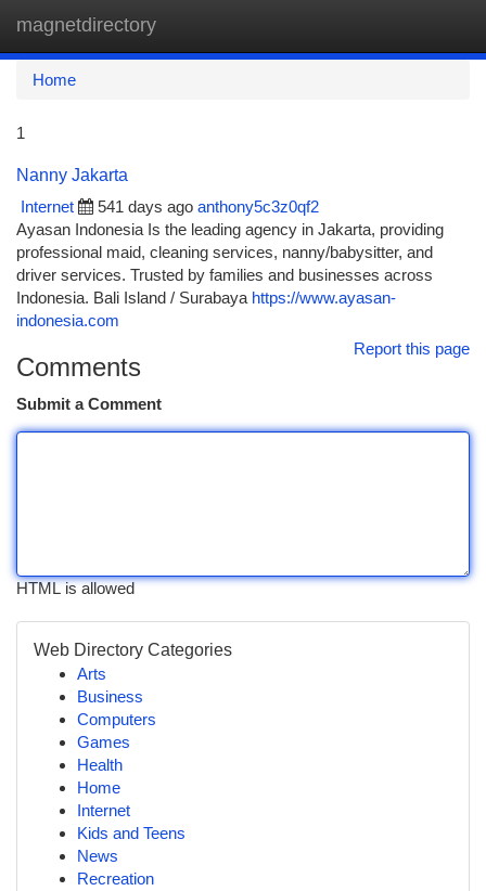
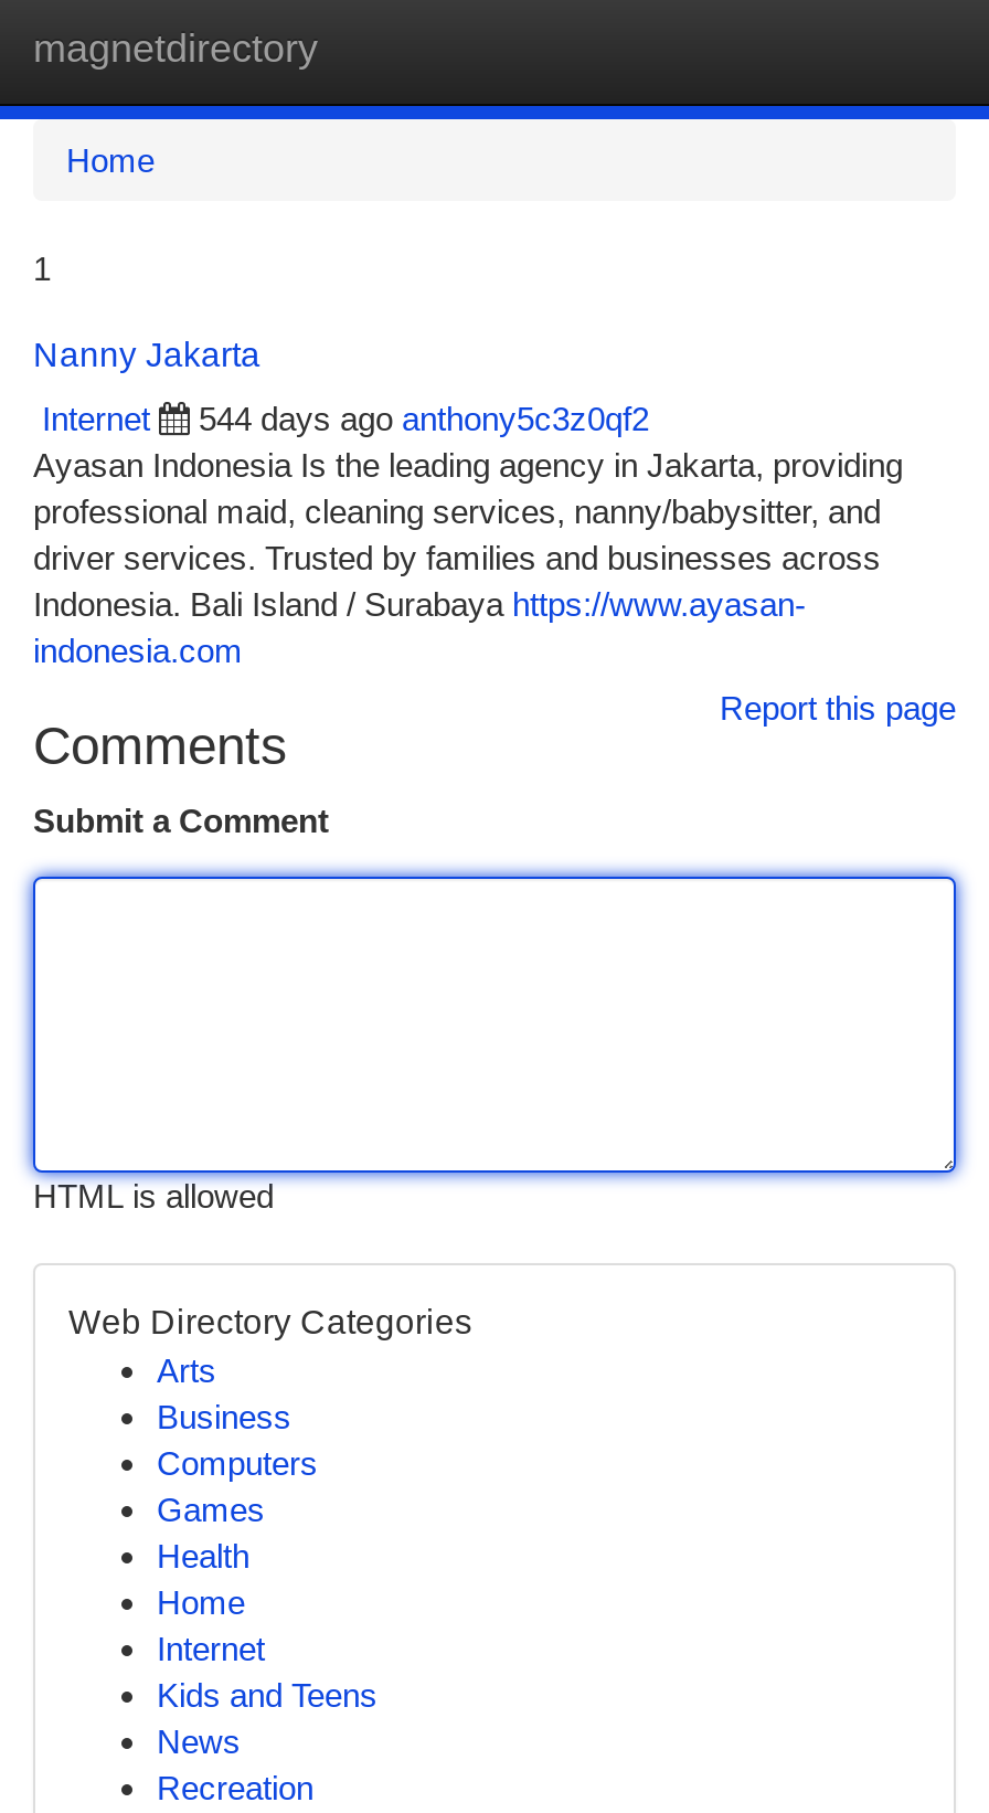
- 541 days ago anthony5c3z0qf2
+ 544 days ago anthony5c3z0qf2
